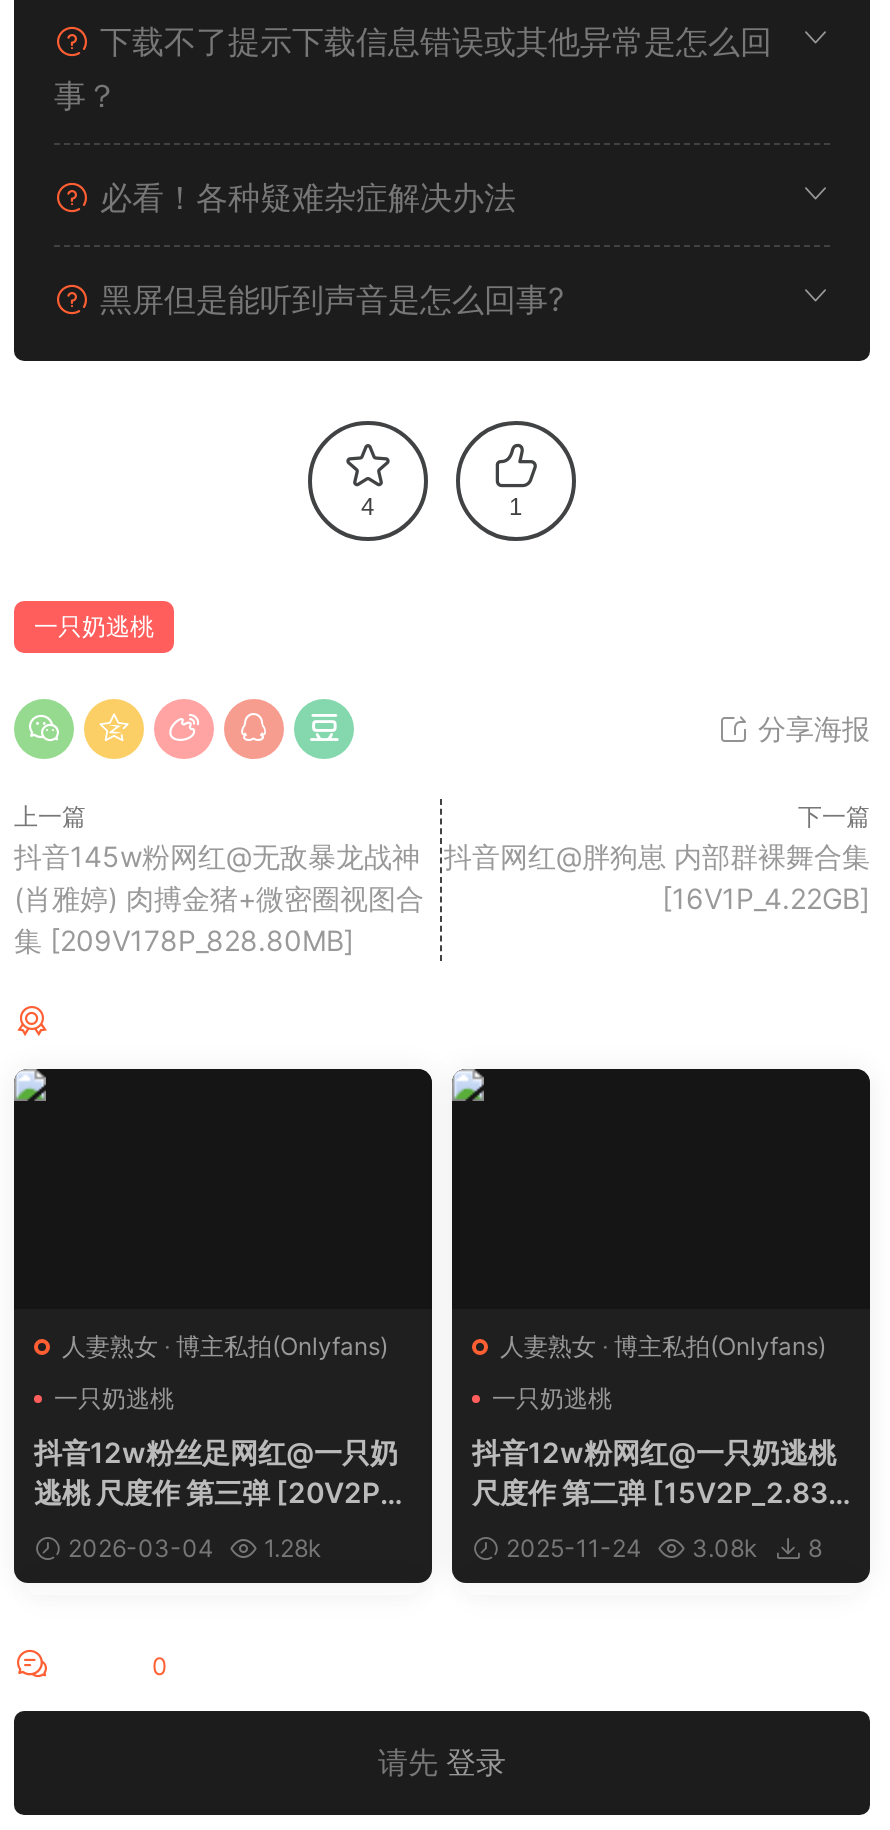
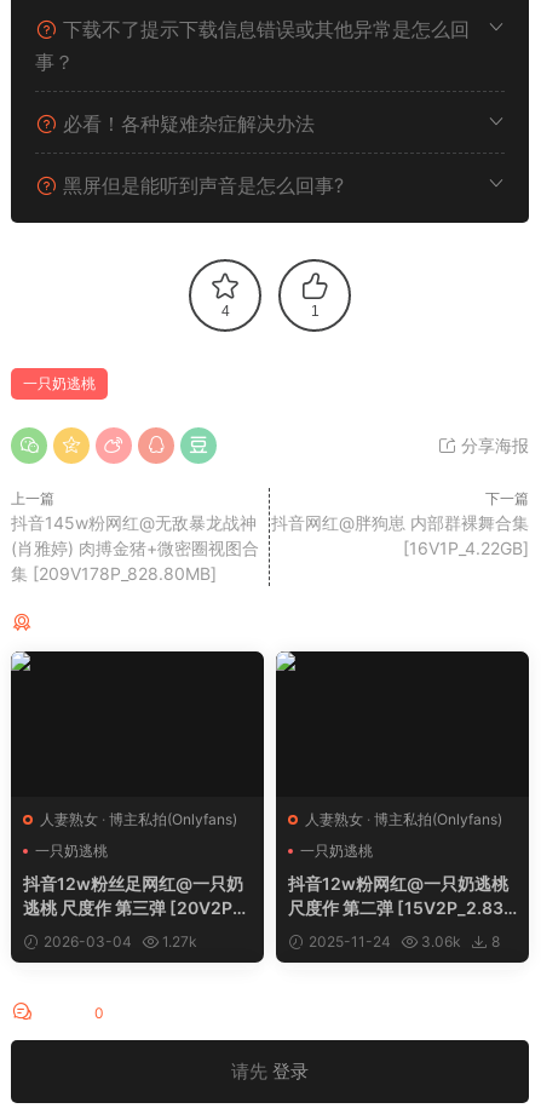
- B] 2025-11-24 3.08k 8
+ B] 2025-11-24 3.06k 8

- 1.28k
+ 1.27k
